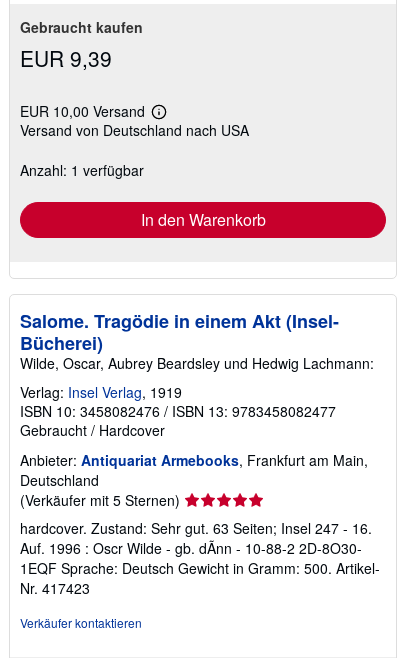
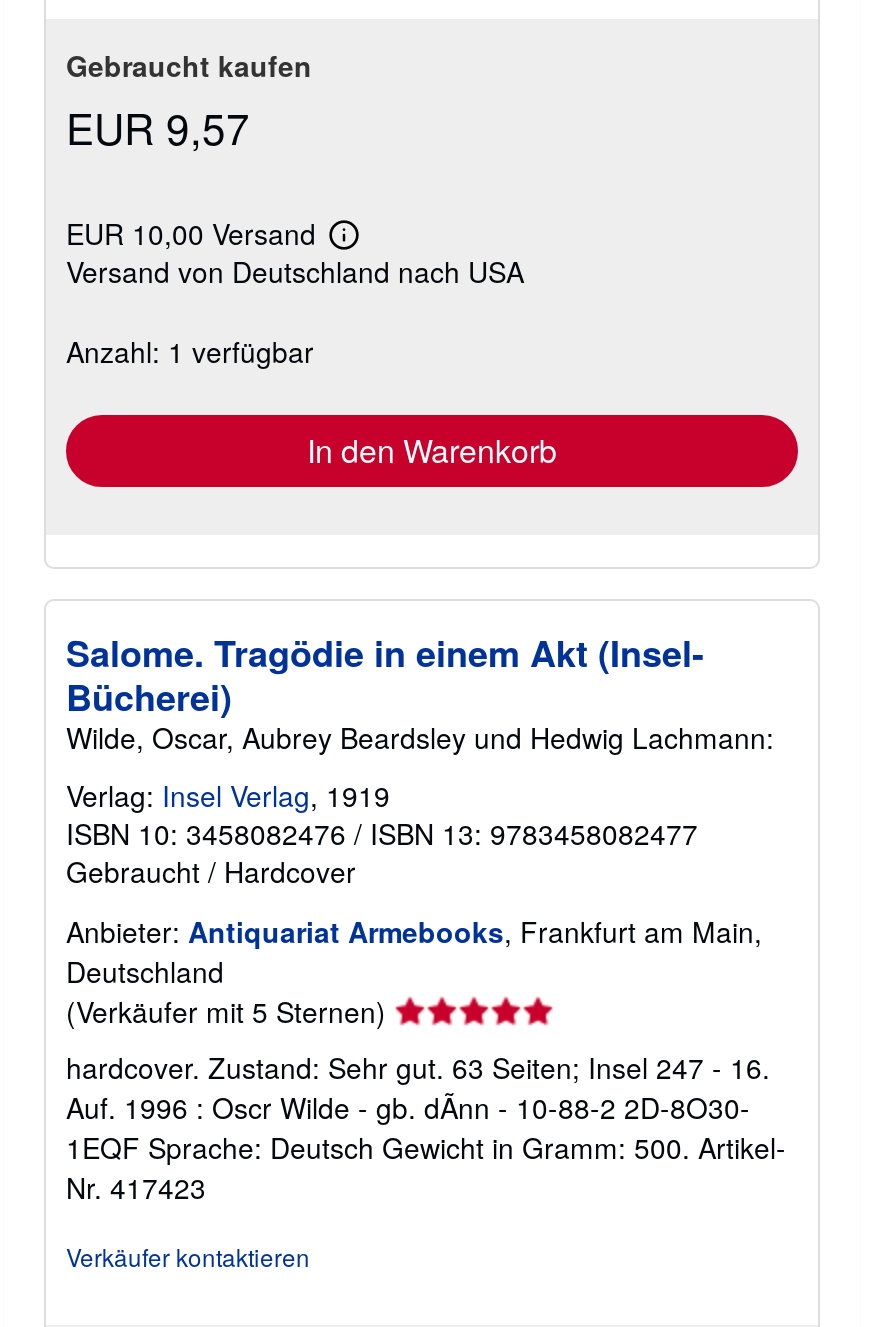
- EUR 9,39
+ EUR 9,57
